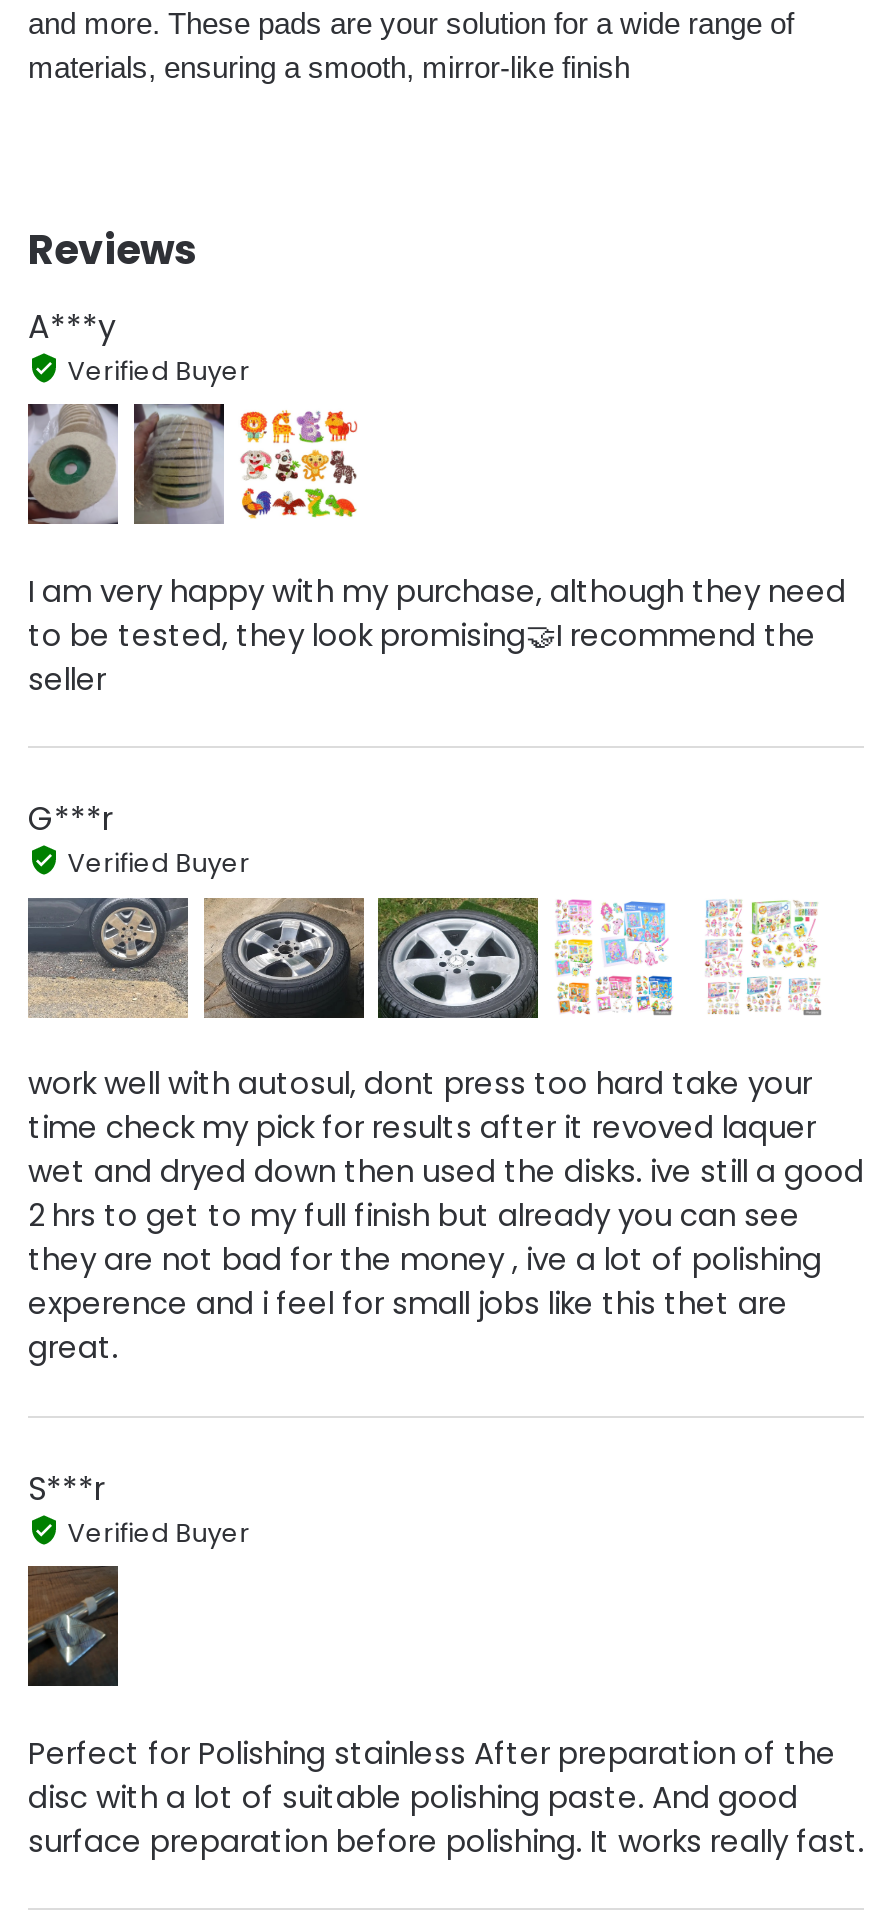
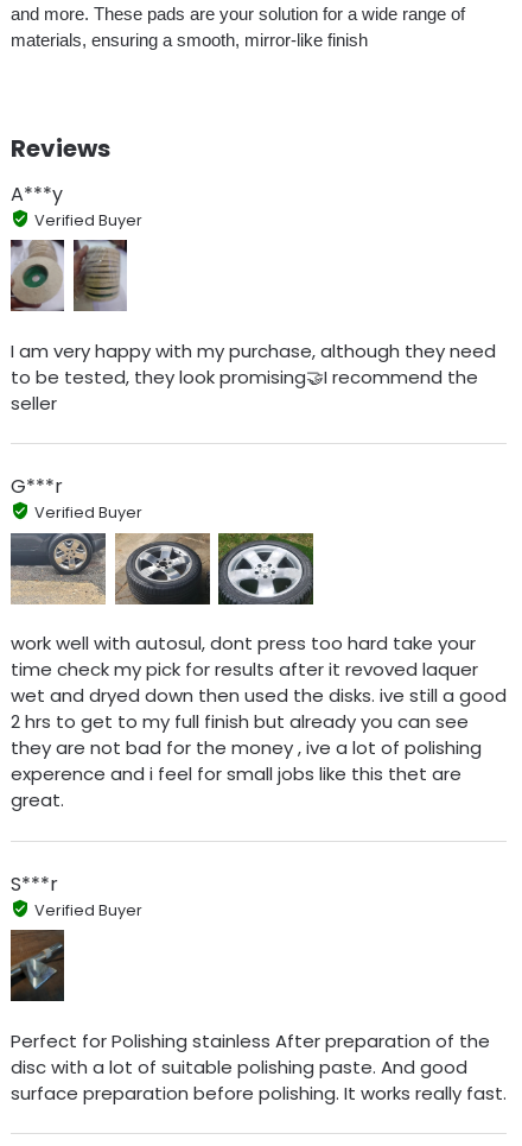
- [image]

- [image]

- [image]
